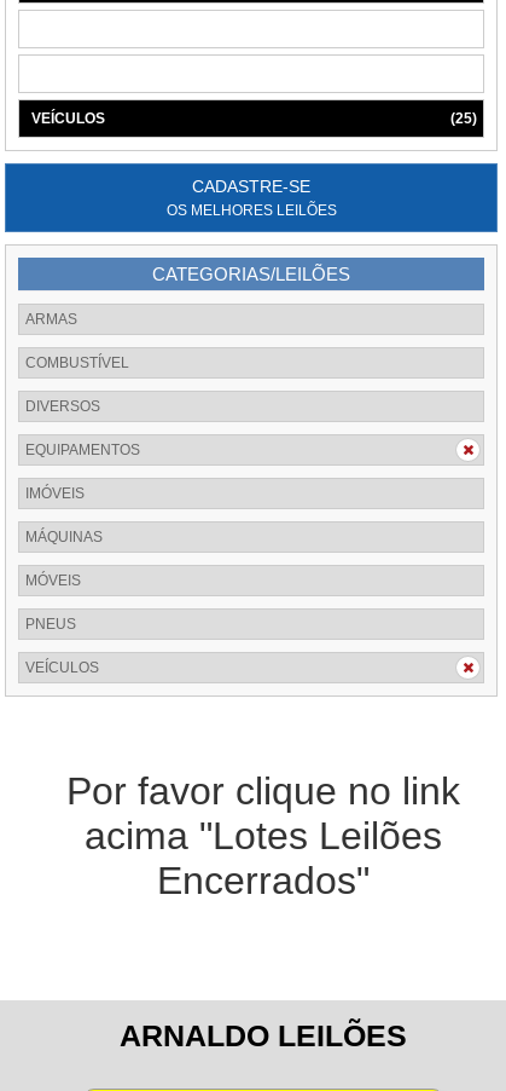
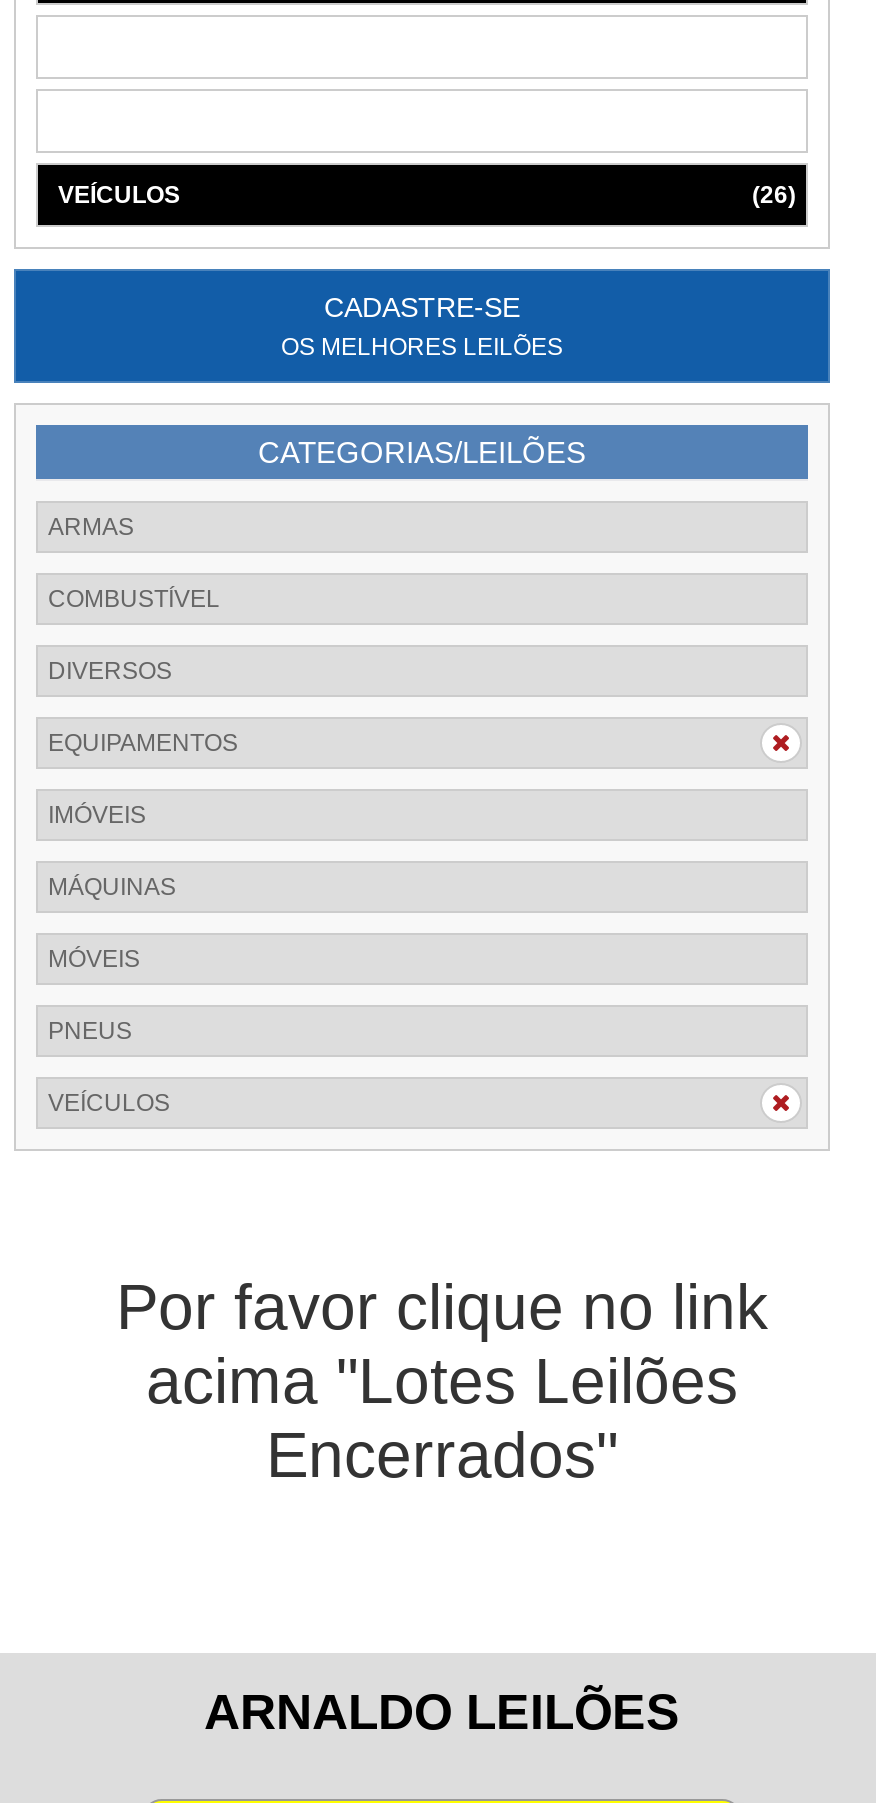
- (25)
+ (26)
